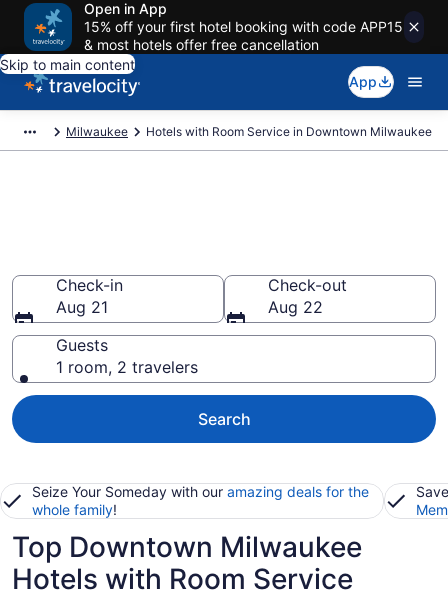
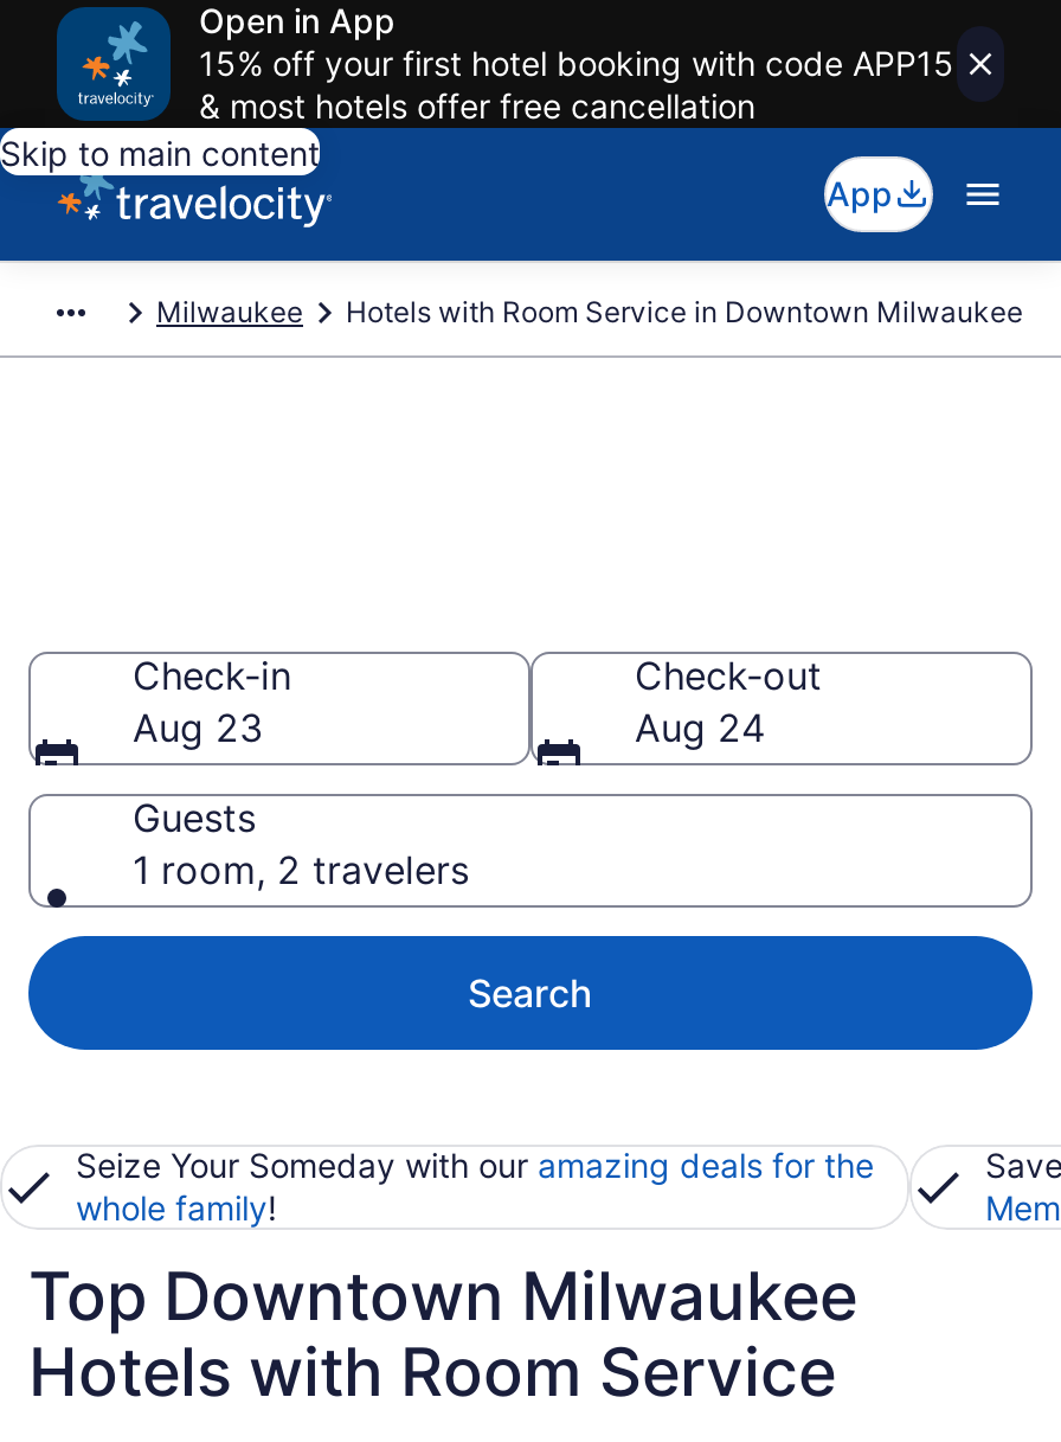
- Aug 21
+ Aug 23

- Aug 22
+ Aug 24
